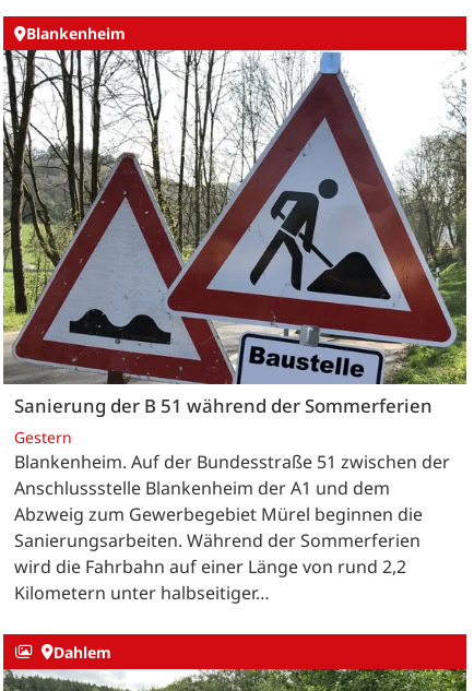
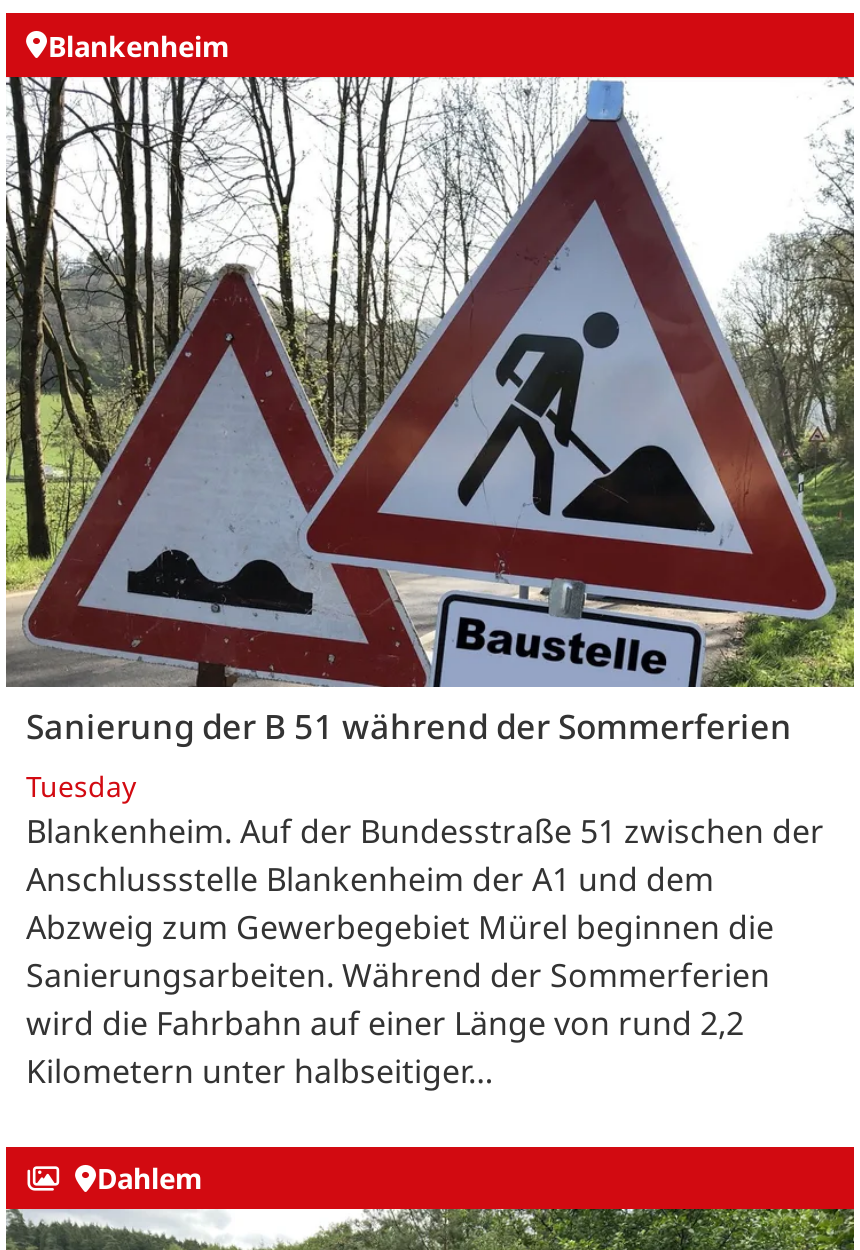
- Gestern
+ Tuesday
